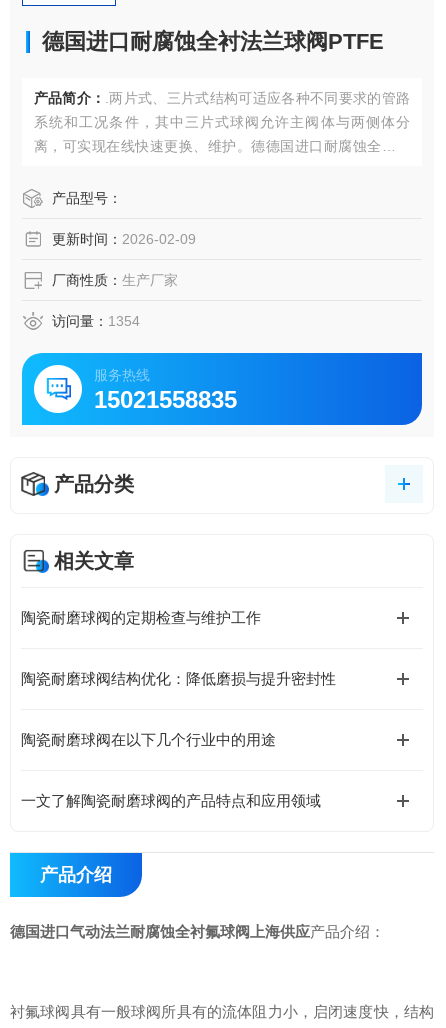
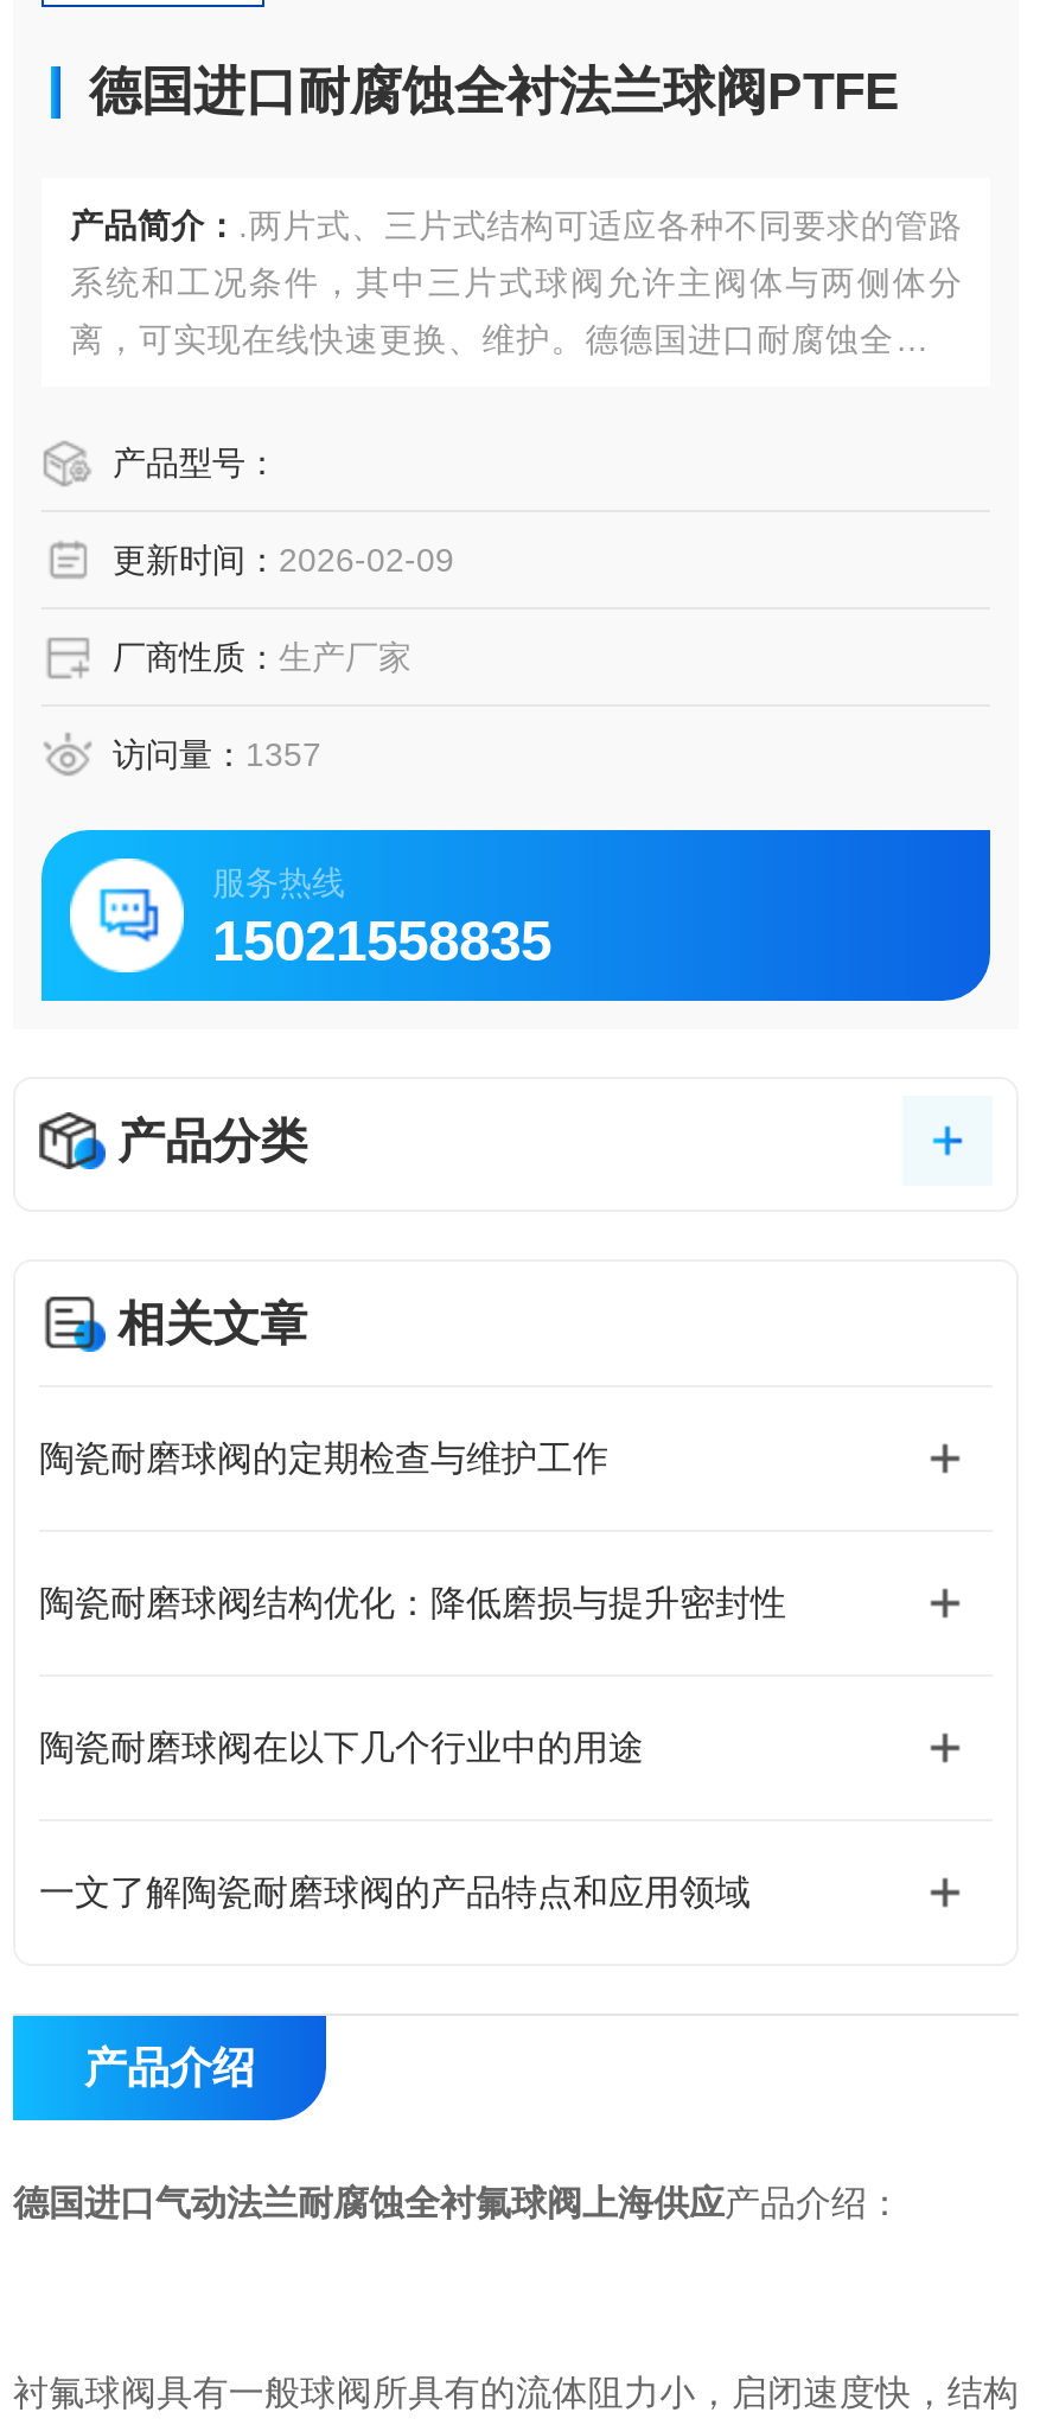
- 访问量：1354
+ 访问量：1357
